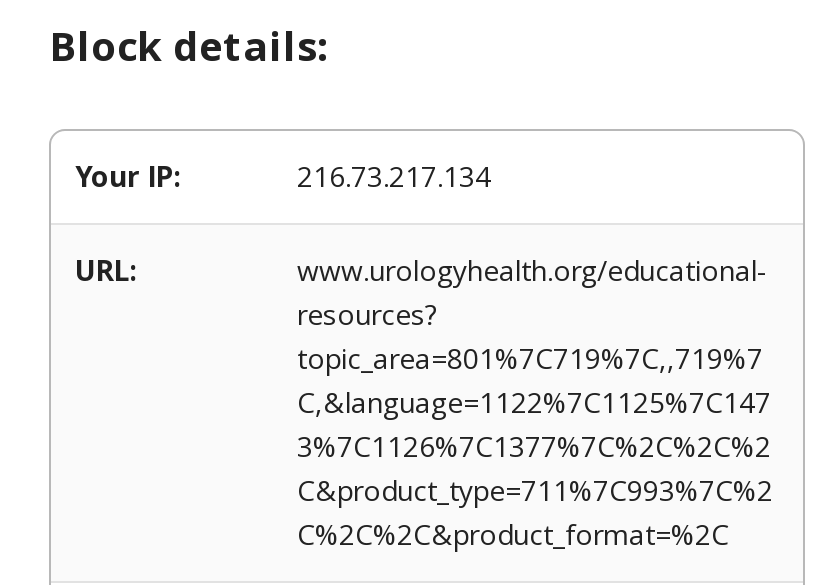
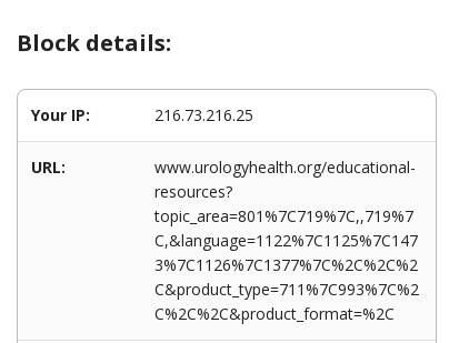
- 216.73.217.134
+ 216.73.216.25
